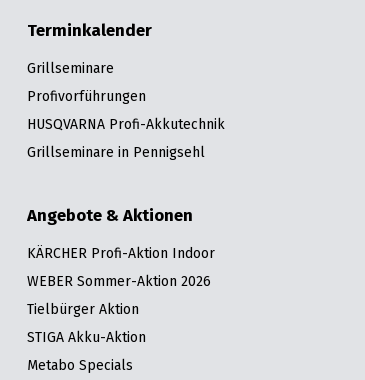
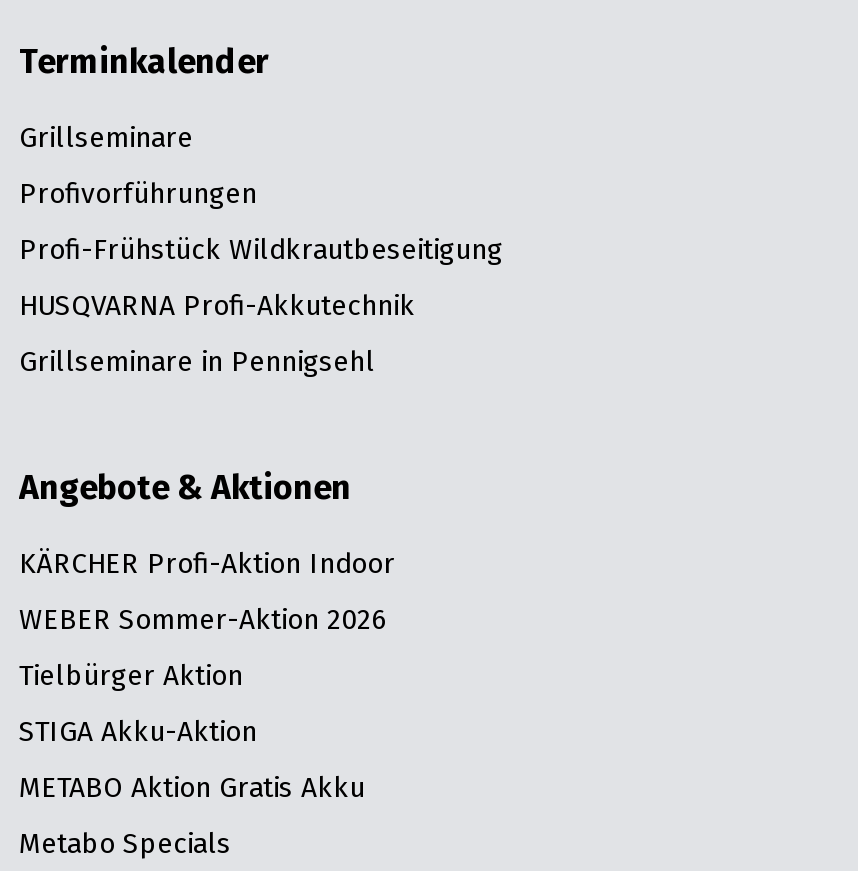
+ Profi-Frühstück Wildkrautbeseitigung

+ METABO Aktion Gratis Akku
